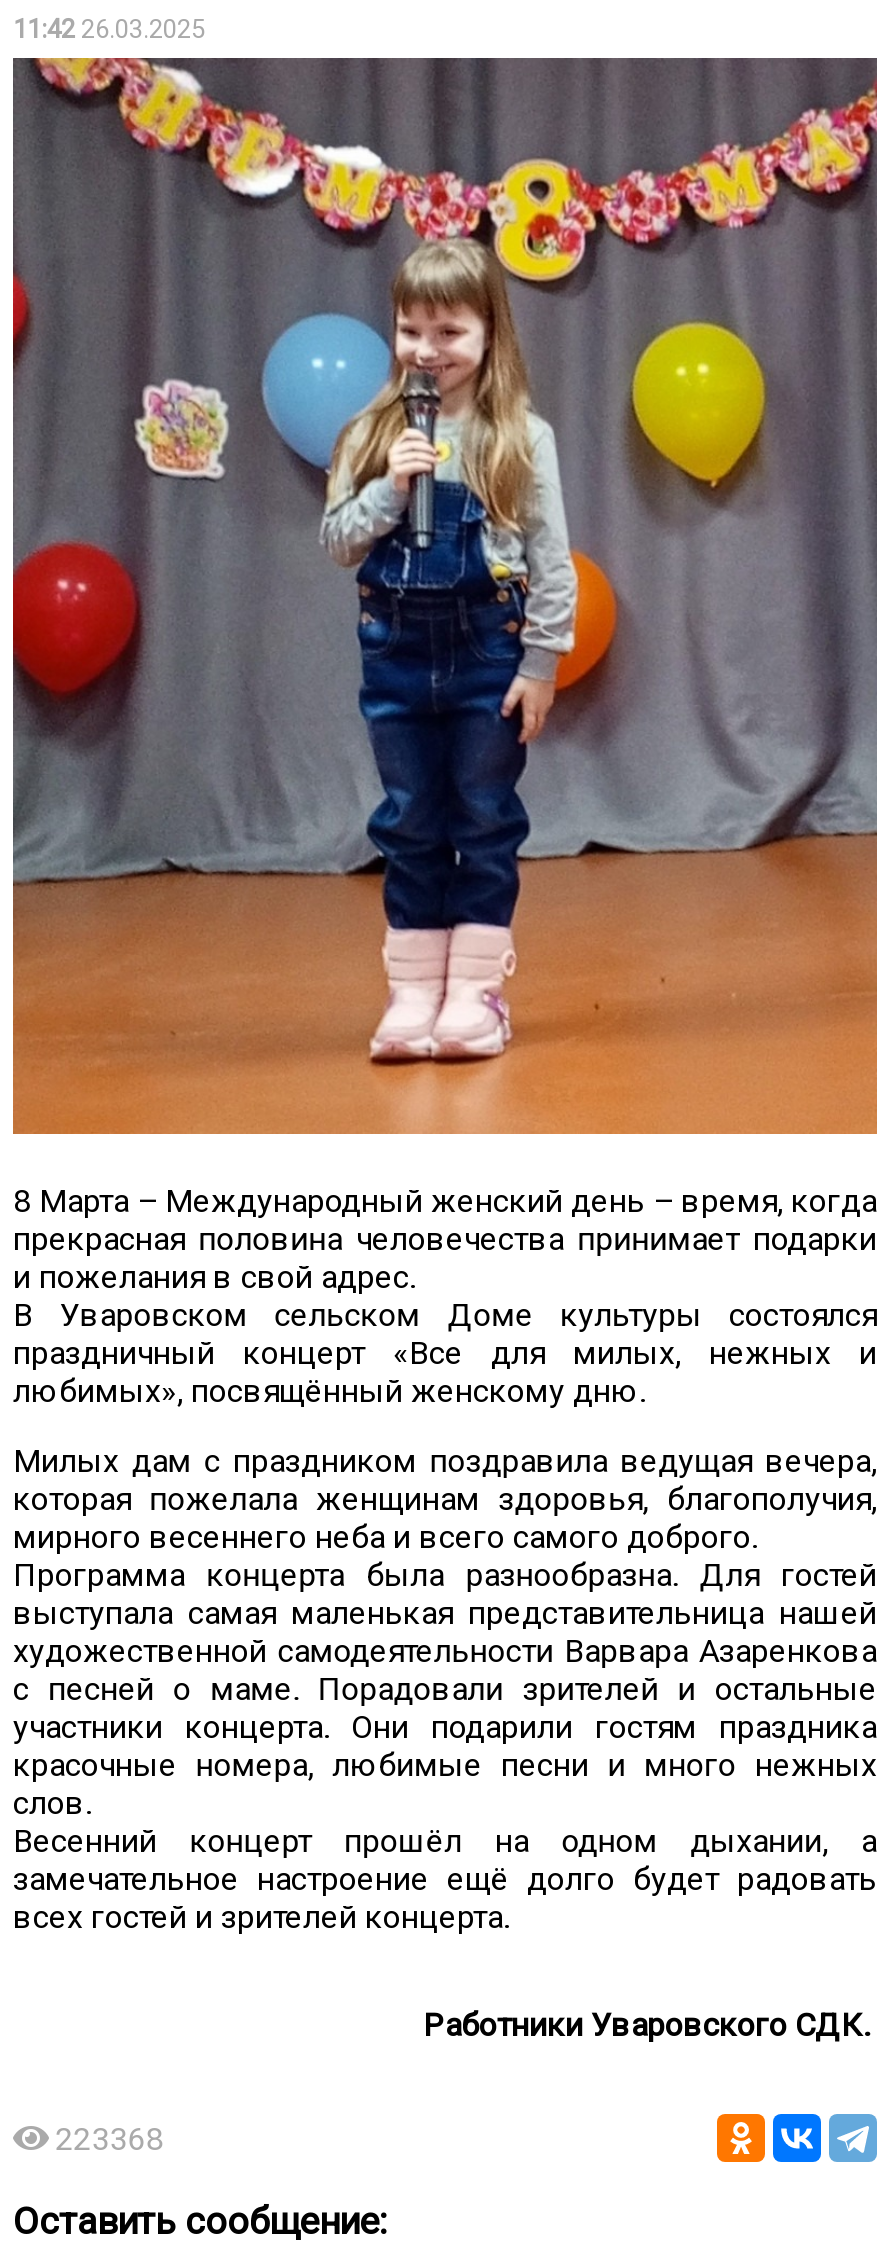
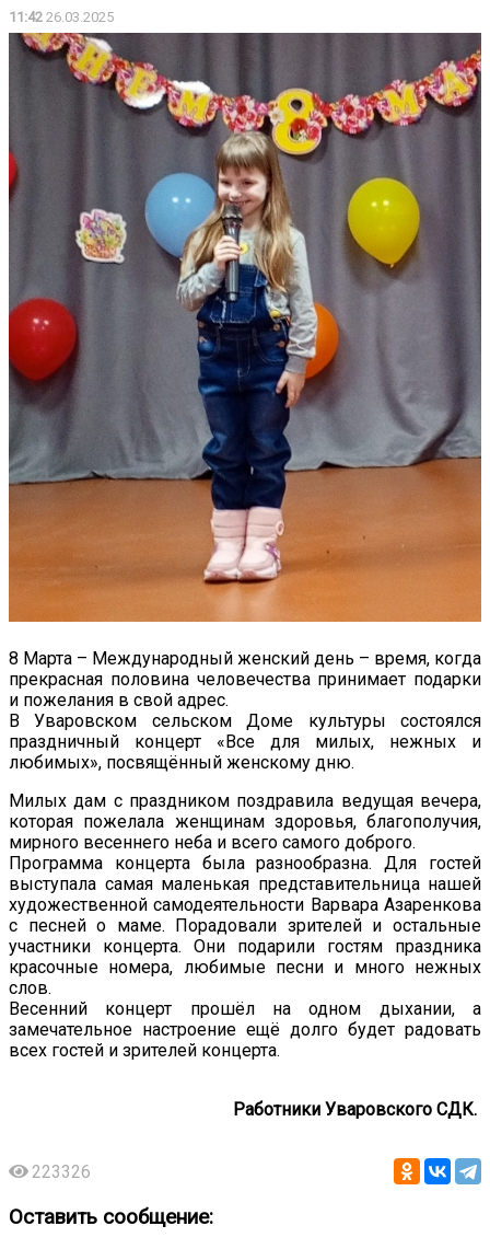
- 223368
+ 223326
